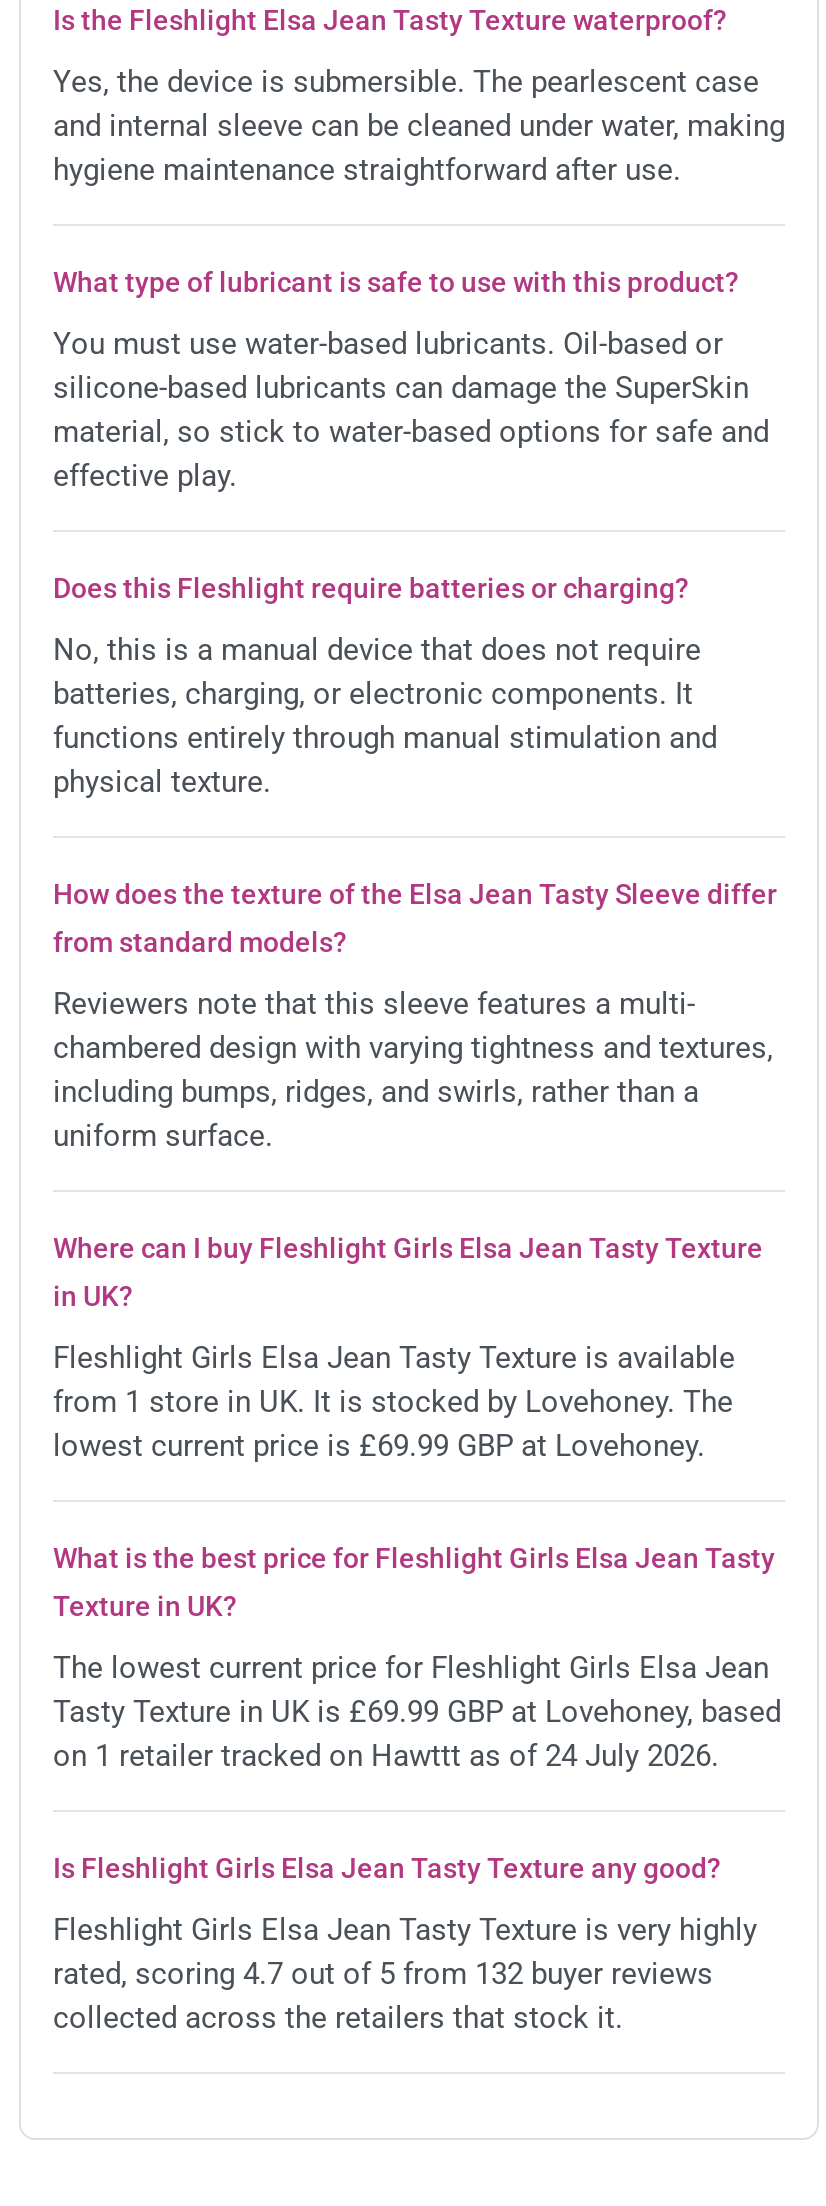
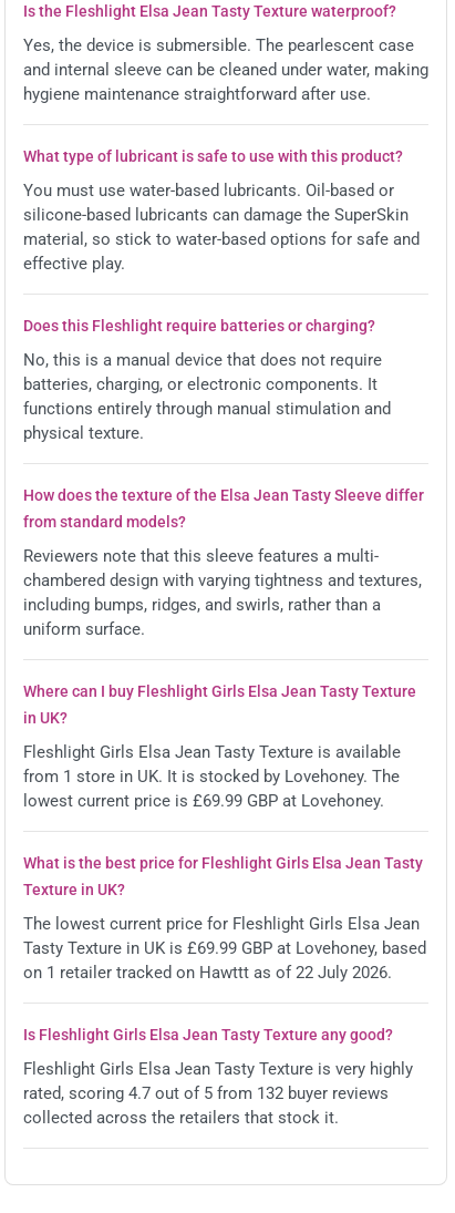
- on 1 retailer tracked on Hawttt as of 24 July 2026.
+ on 1 retailer tracked on Hawttt as of 22 July 2026.
